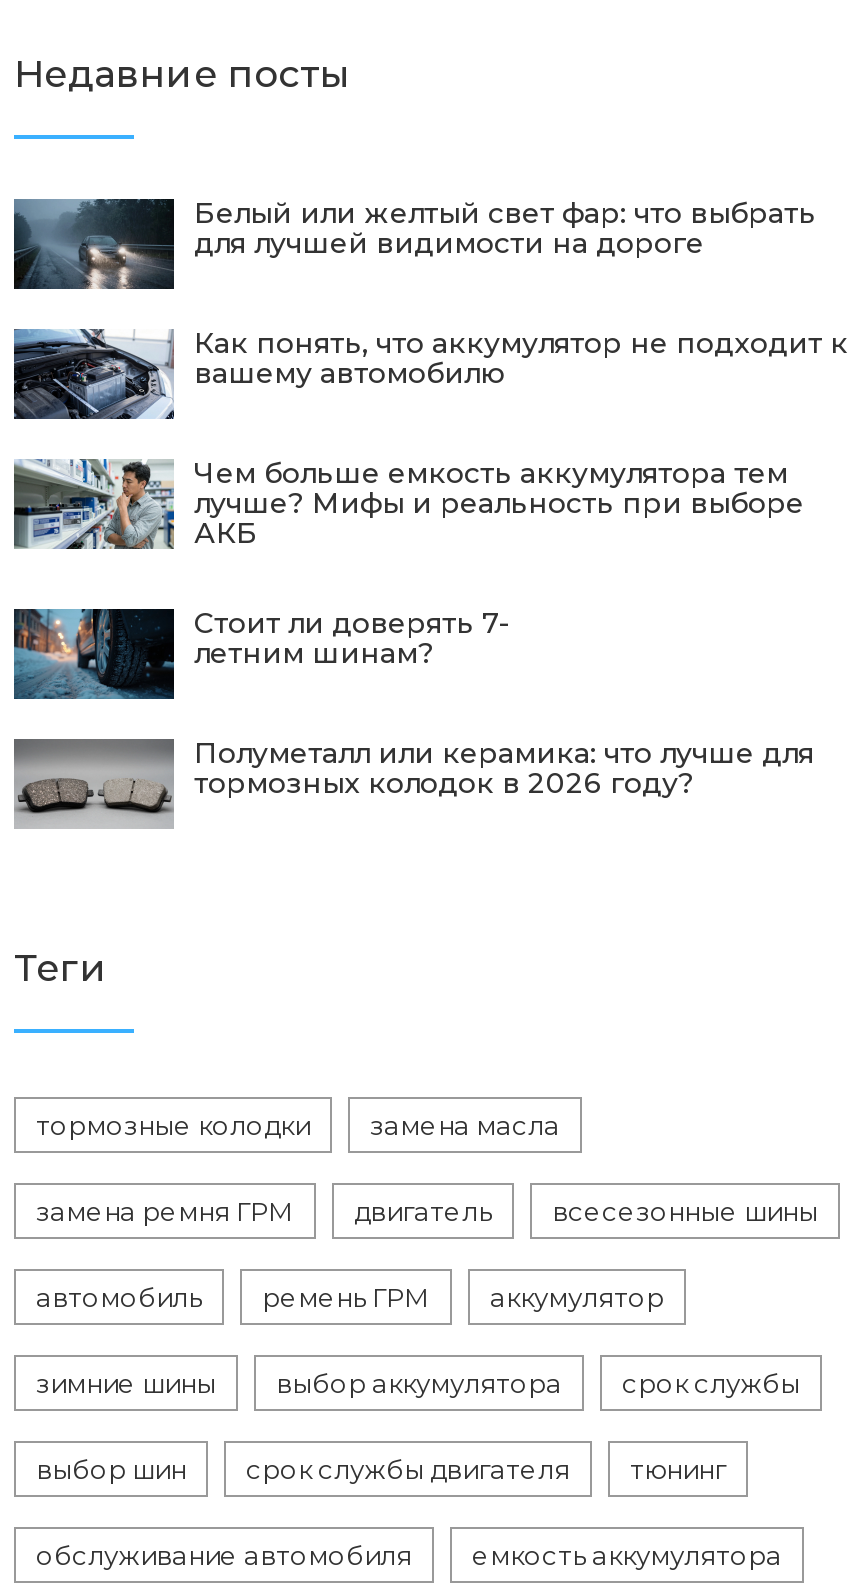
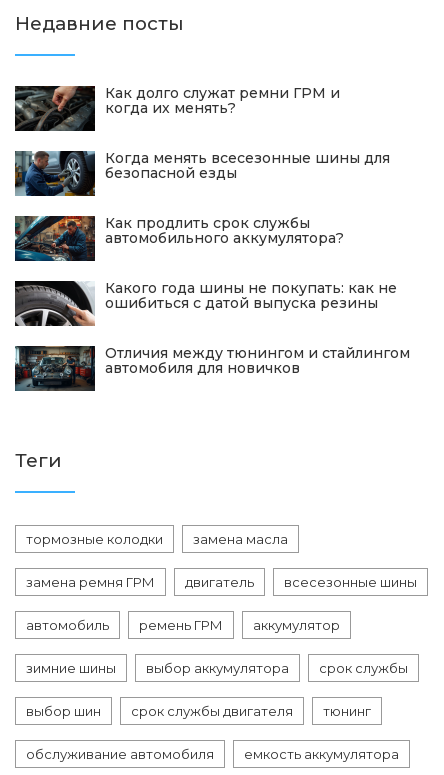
- [image]
- Белый или желтый свет фар: что выбрать
- для лучшей видимости на дороге
+ [image]
+ Как долго служат ремни ГРМ и
+ когда их менять?

- [image]
- Как понять, что аккумулятор не подходит к
- вашему автомобилю
+ [image]
+ Когда менять всесезонные шины для
+ безопасной езды

- [image]
- Чем больше емкость аккумулятора тем
- лучше? Мифы и реальность при выборе
- АКБ
+ [image]
+ Как продлить срок службы
+ автомобильного аккумулятора?

- [image]
- Стоит ли доверять 7-
- летним шинам?
+ [image]
+ Какого года шины не покупать: как не
+ ошибиться с датой выпуска резины

- [image]
- Полуметалл или керамика: что лучше для
- тормозных колодок в 2026 году?
+ [image]
+ Отличия между тюнингом и стайлингом
+ автомобиля для новичков
